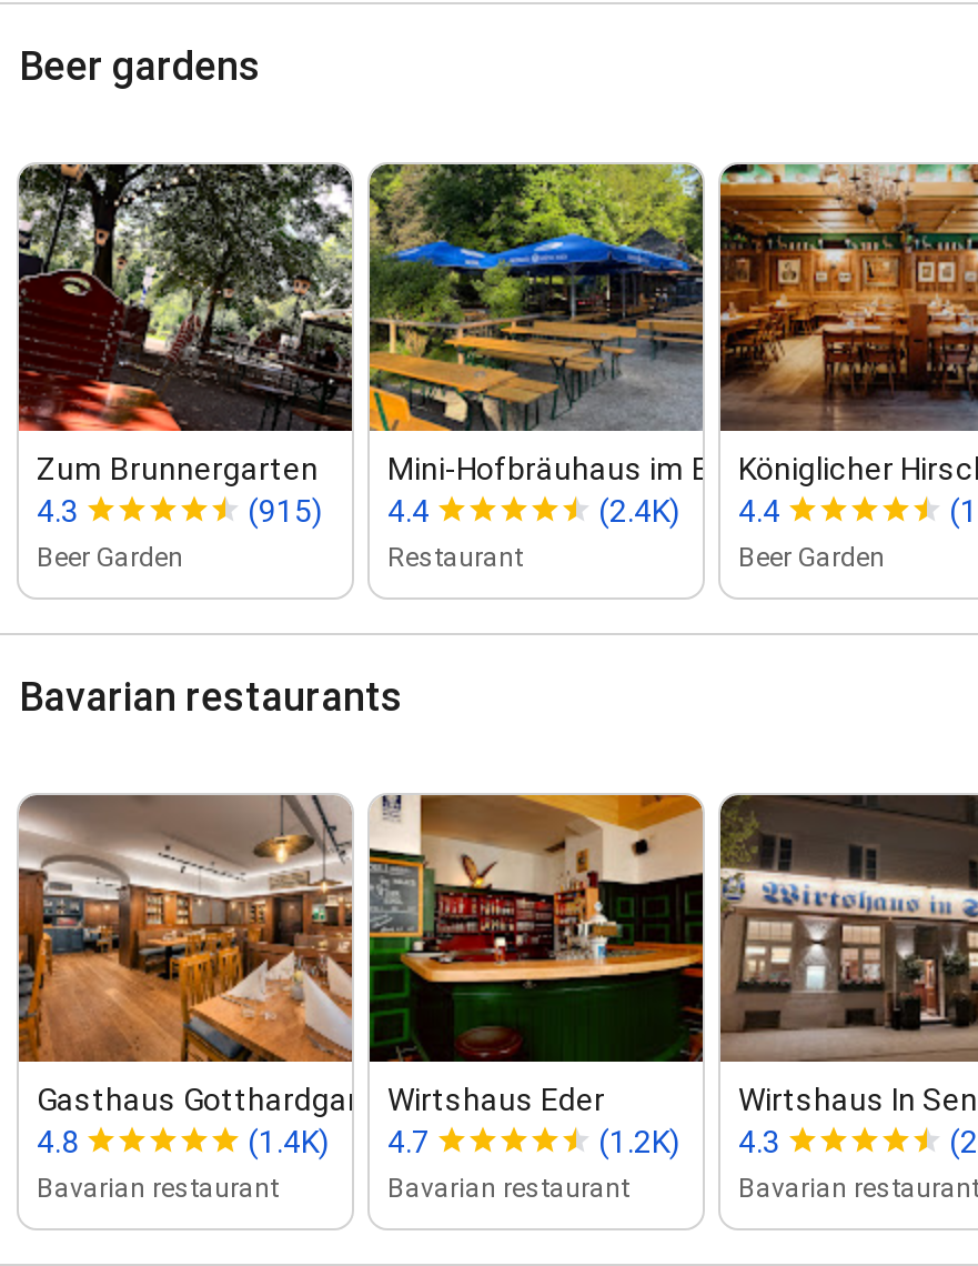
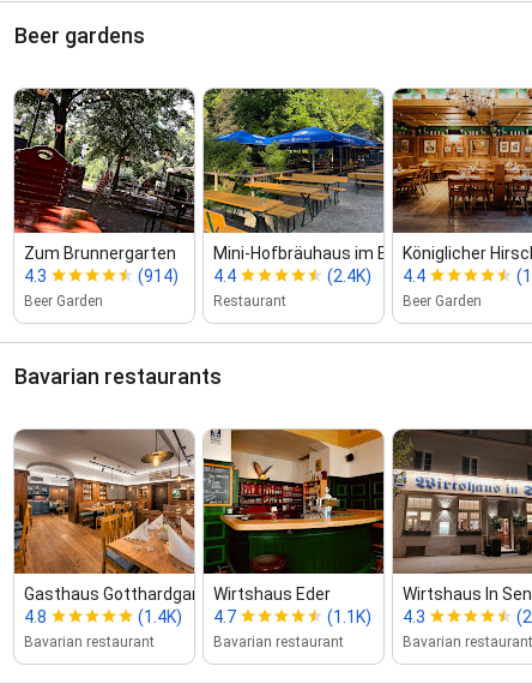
- (915) 4.4
+ (914) 4.4

- (1.2K) 4.3
+ (1.1K) 4.3
